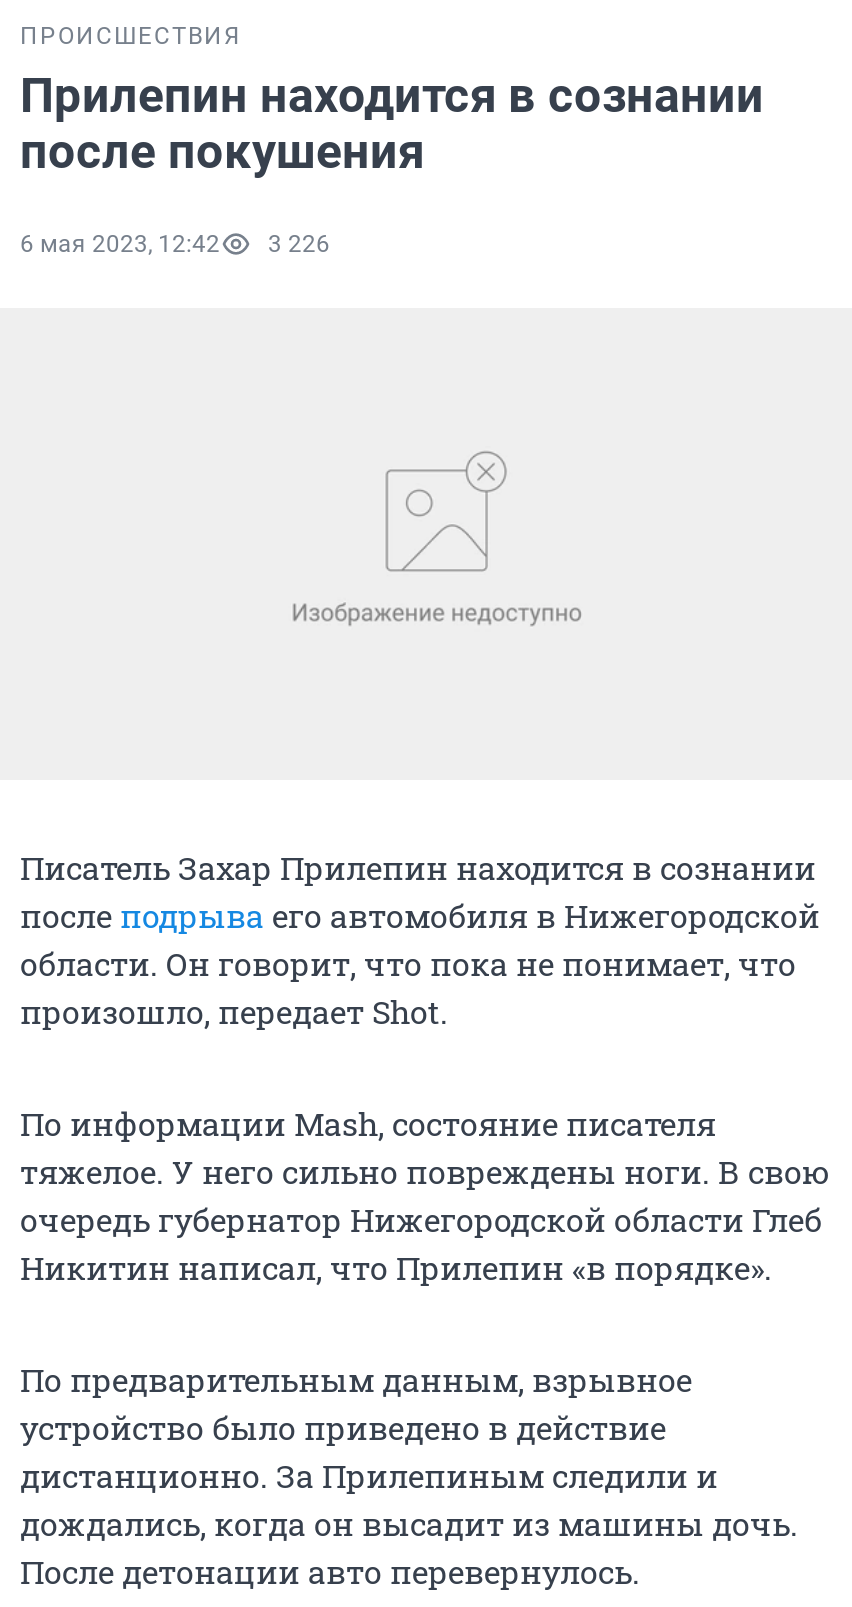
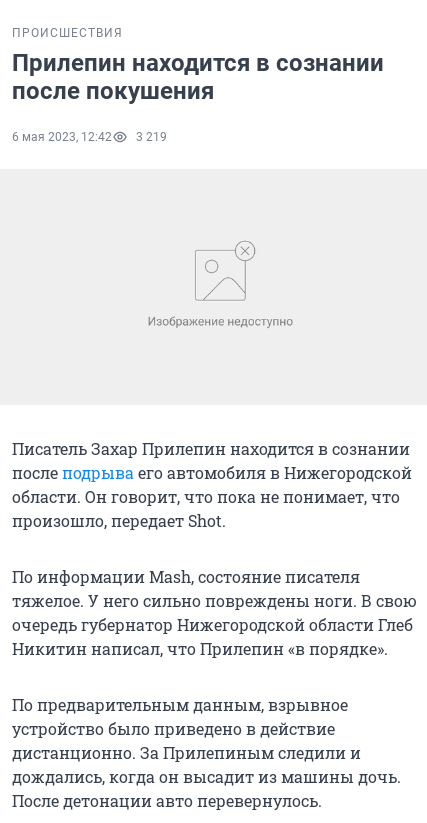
- 6 мая 2023, 12:42 3 226
+ 6 мая 2023, 12:42 3 219
